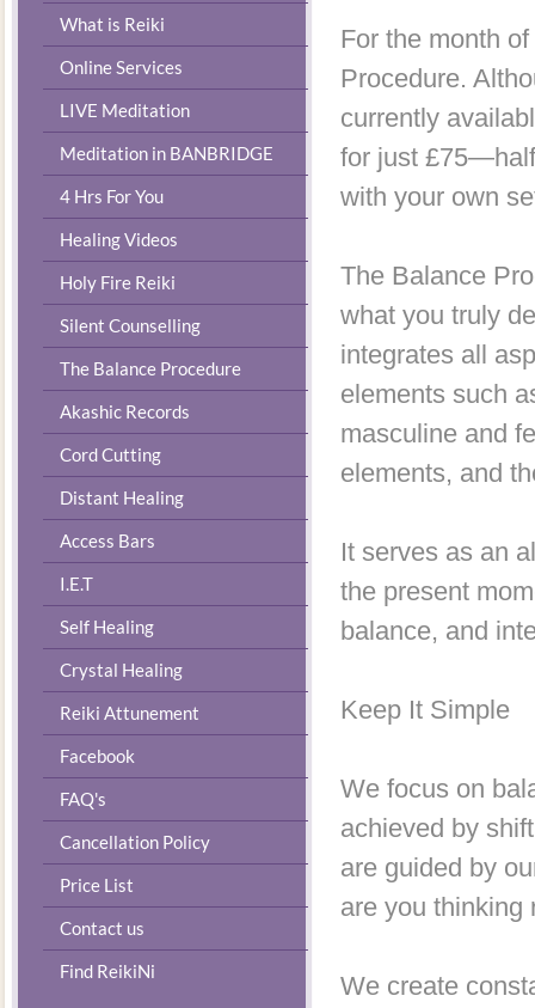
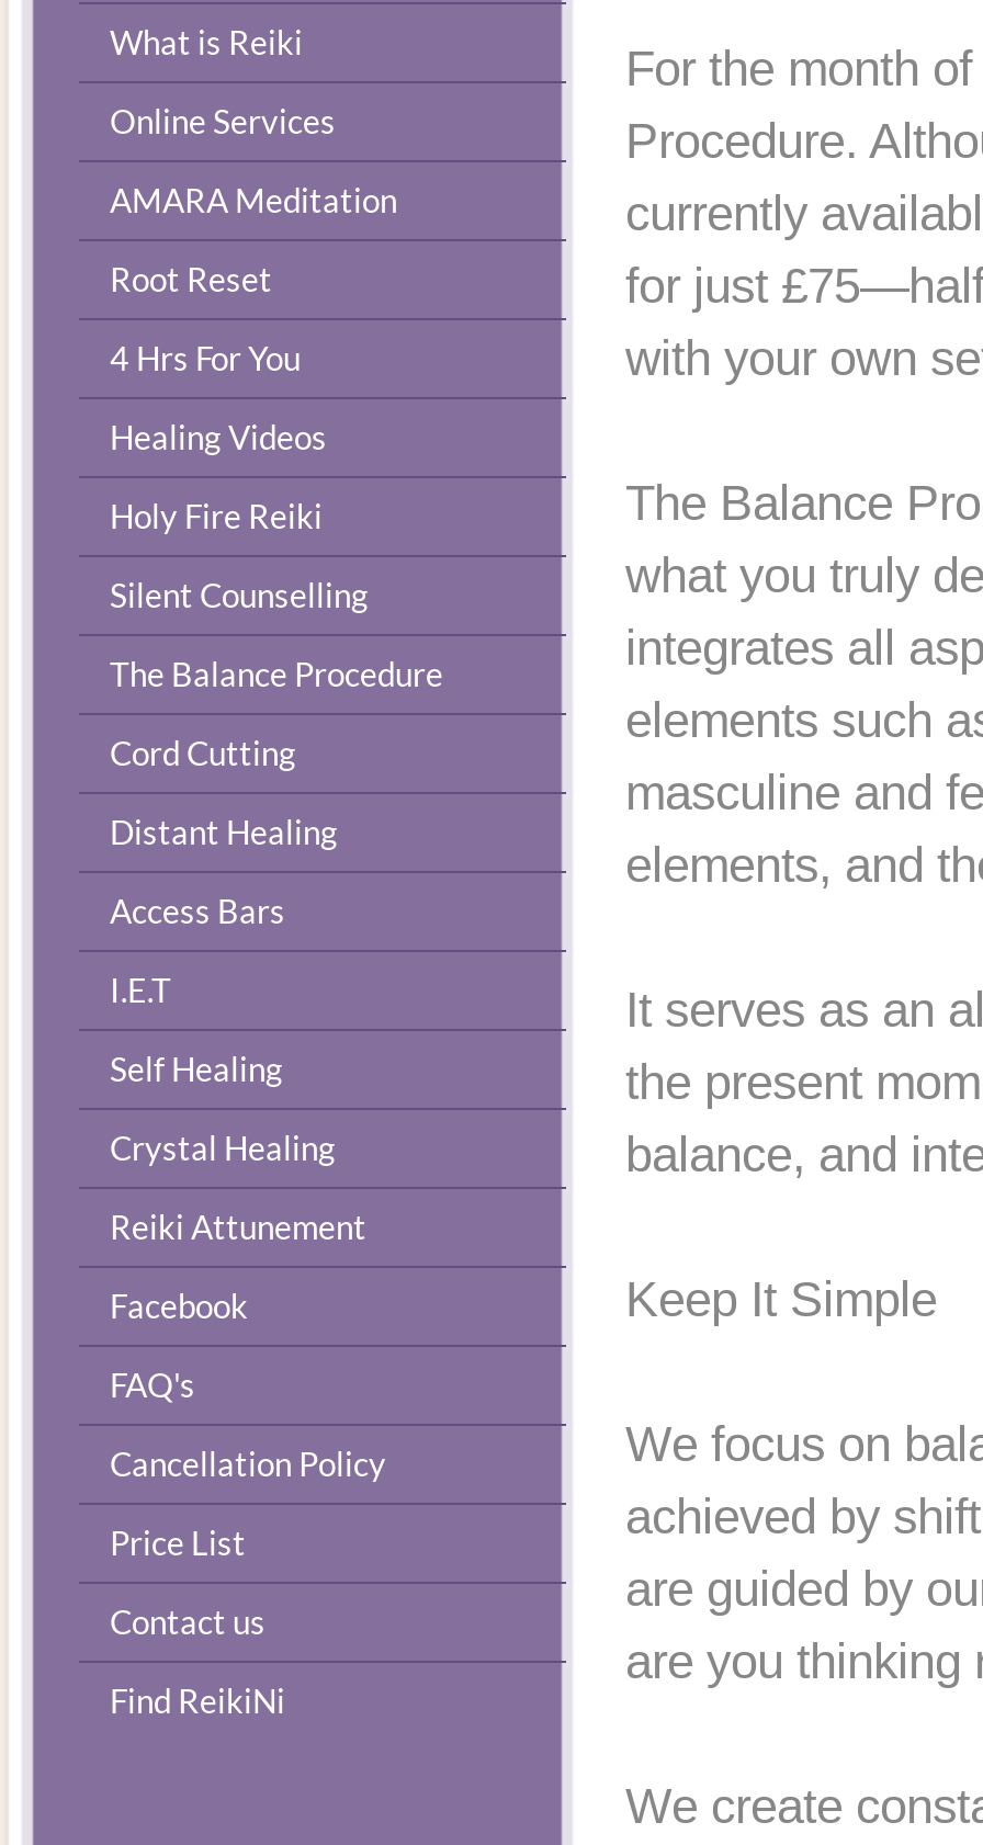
- LIVE Meditation
+ AMARA Meditation

- Meditation in BANBRIDGE
+ Root Reset

- Akashic Records

moved up: Cord Cutting | Distant Healing | Access Bars | ... | Contact us | Find ReikiNi
